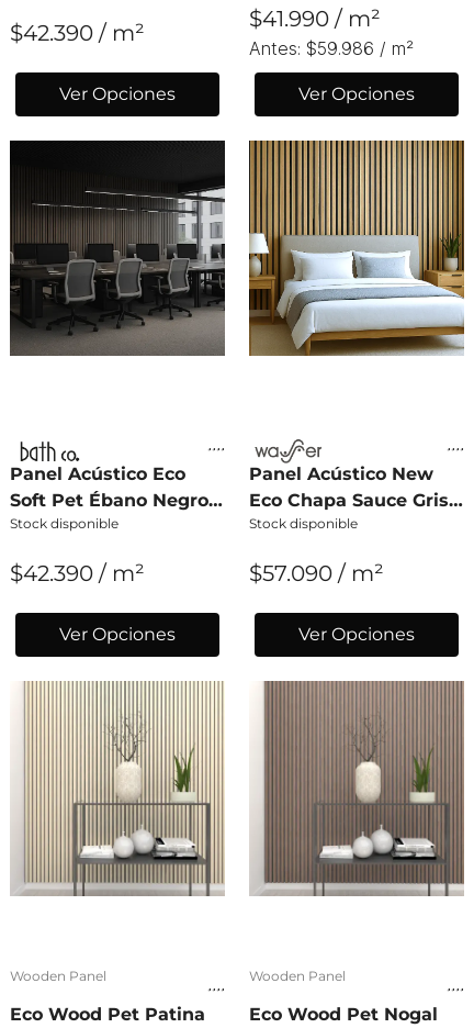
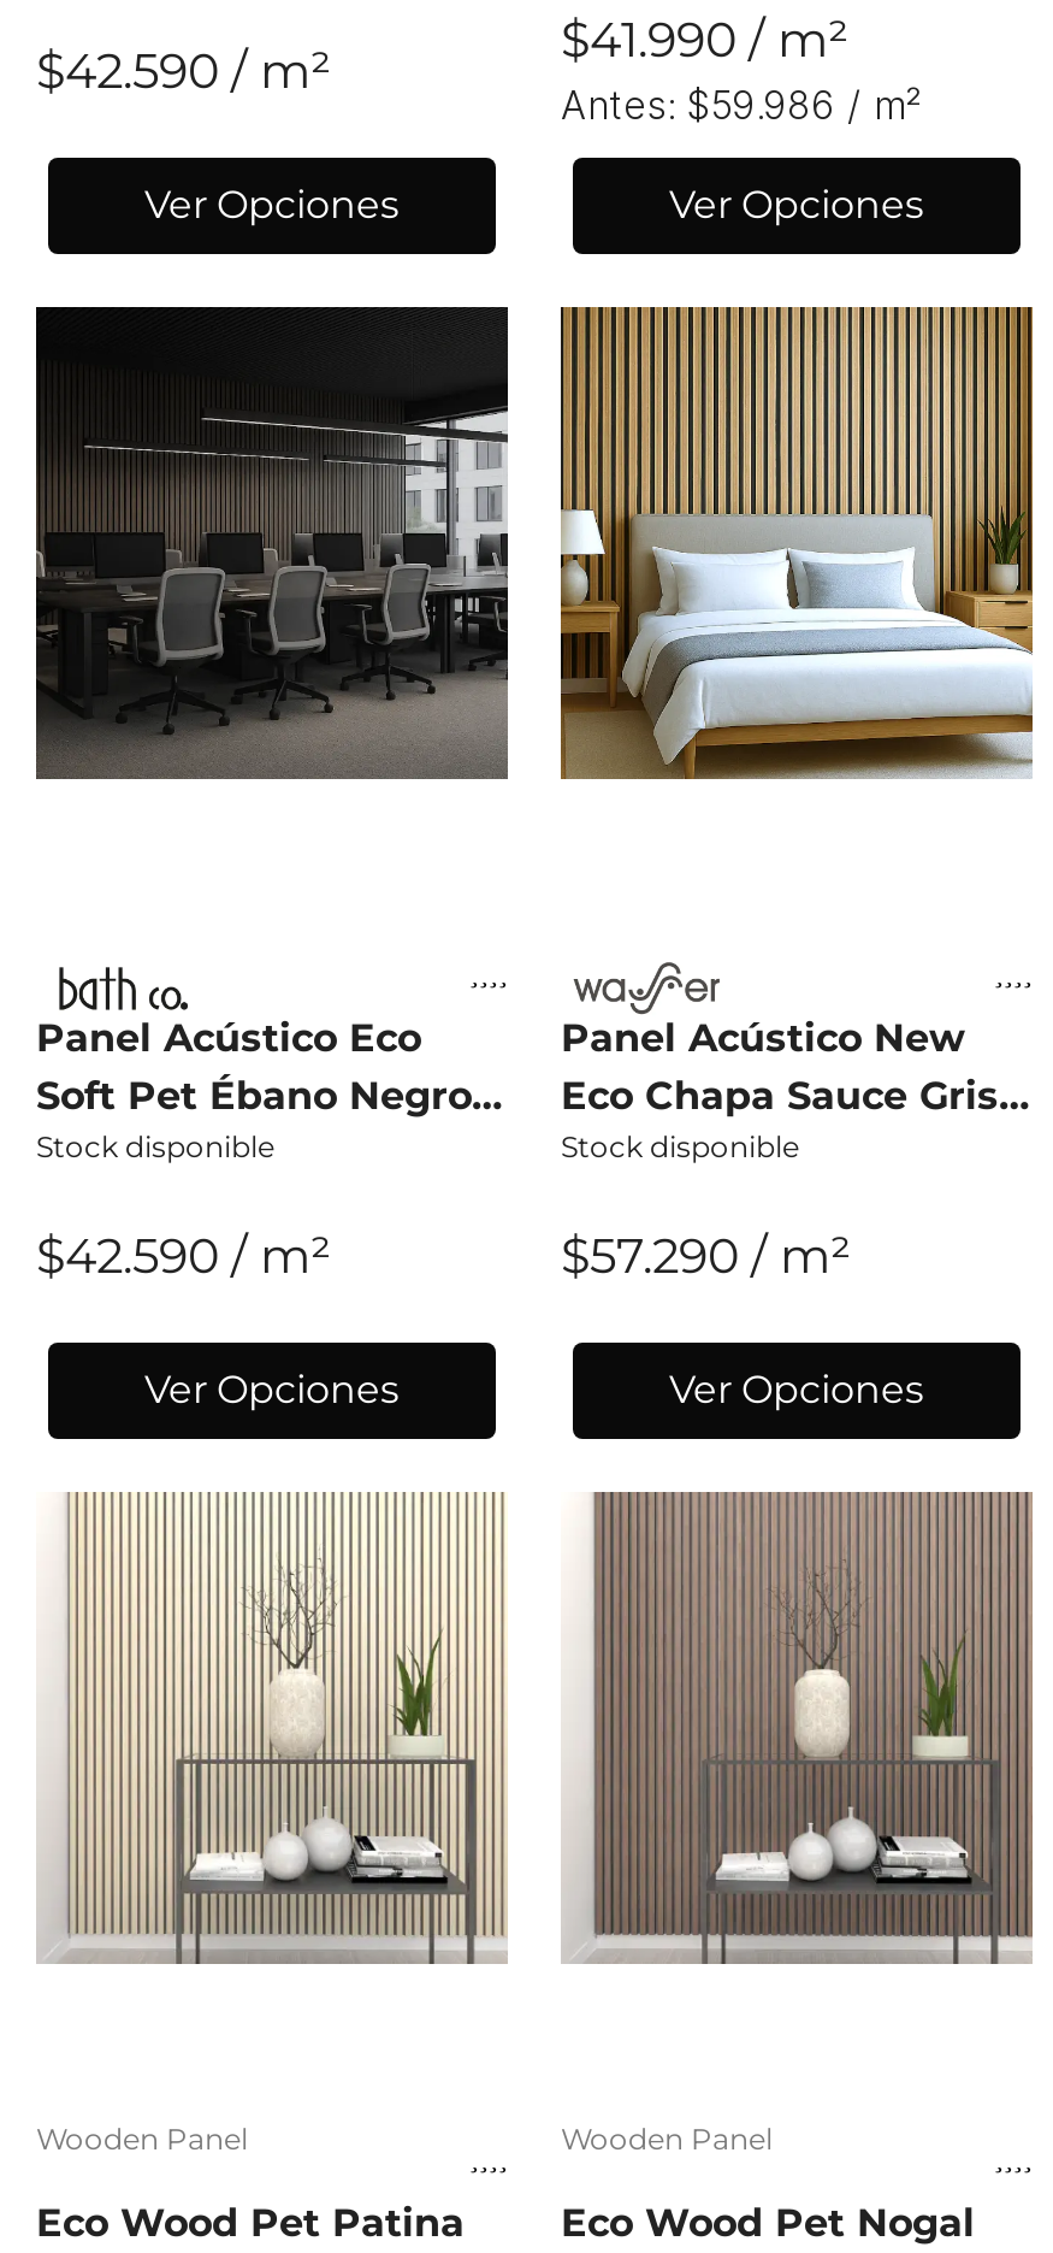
- $42.390 / m²
+ $42.590 / m²

- $42.390 / m²
+ $42.590 / m²

- $57.090 / m²
+ $57.290 / m²
